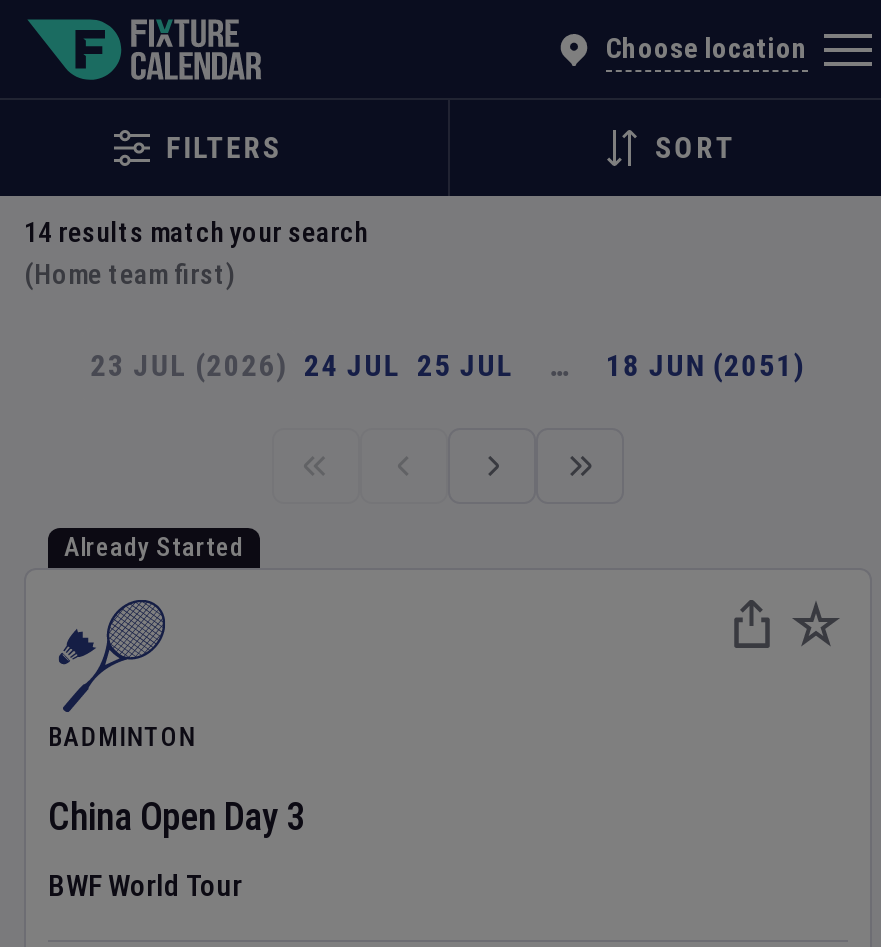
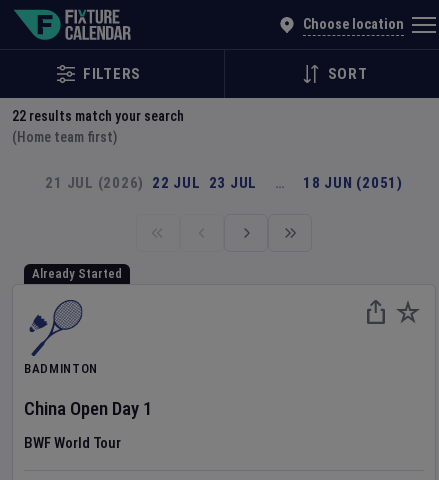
- 14 results match your search
+ 22 results match your search

- 23 JUL (2026) 24 JUL 25 JUL
+ 21 JUL (2026) 22 JUL 23 JUL

- China Open Day 3
+ China Open Day 1
